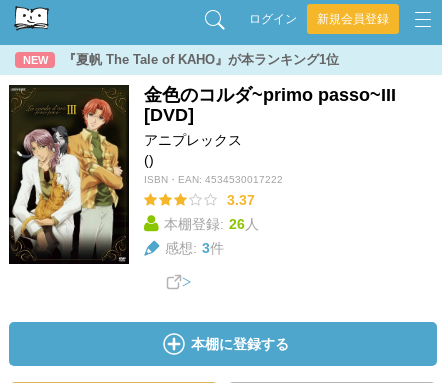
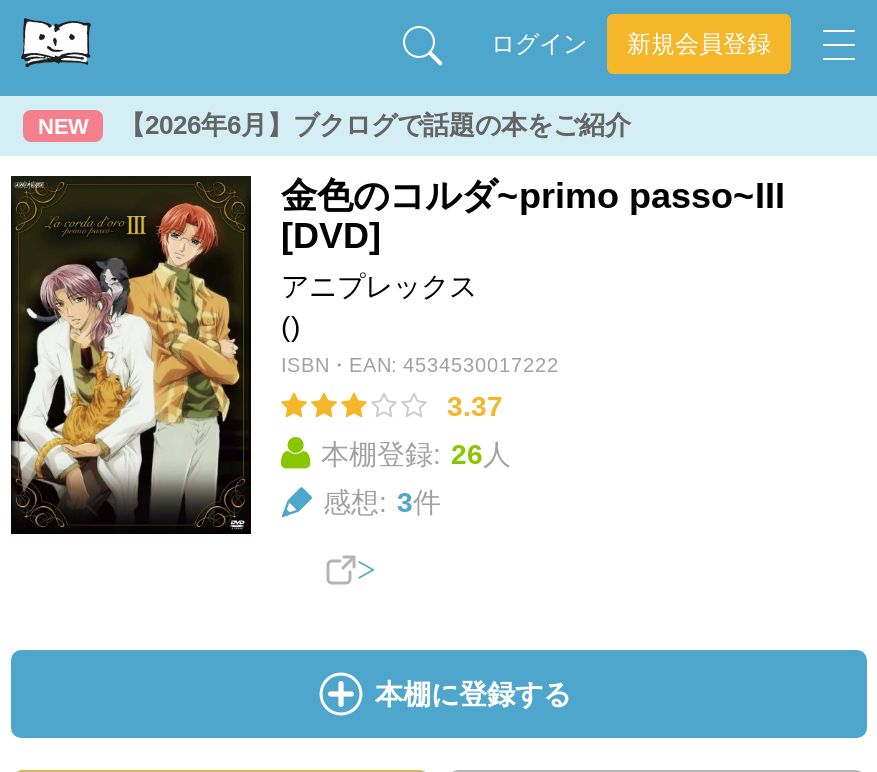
- 『夏帆 The Tale of KAHO』が本ランキング1位
+ 【2026年6月】ブクログで話題の本をご紹介
